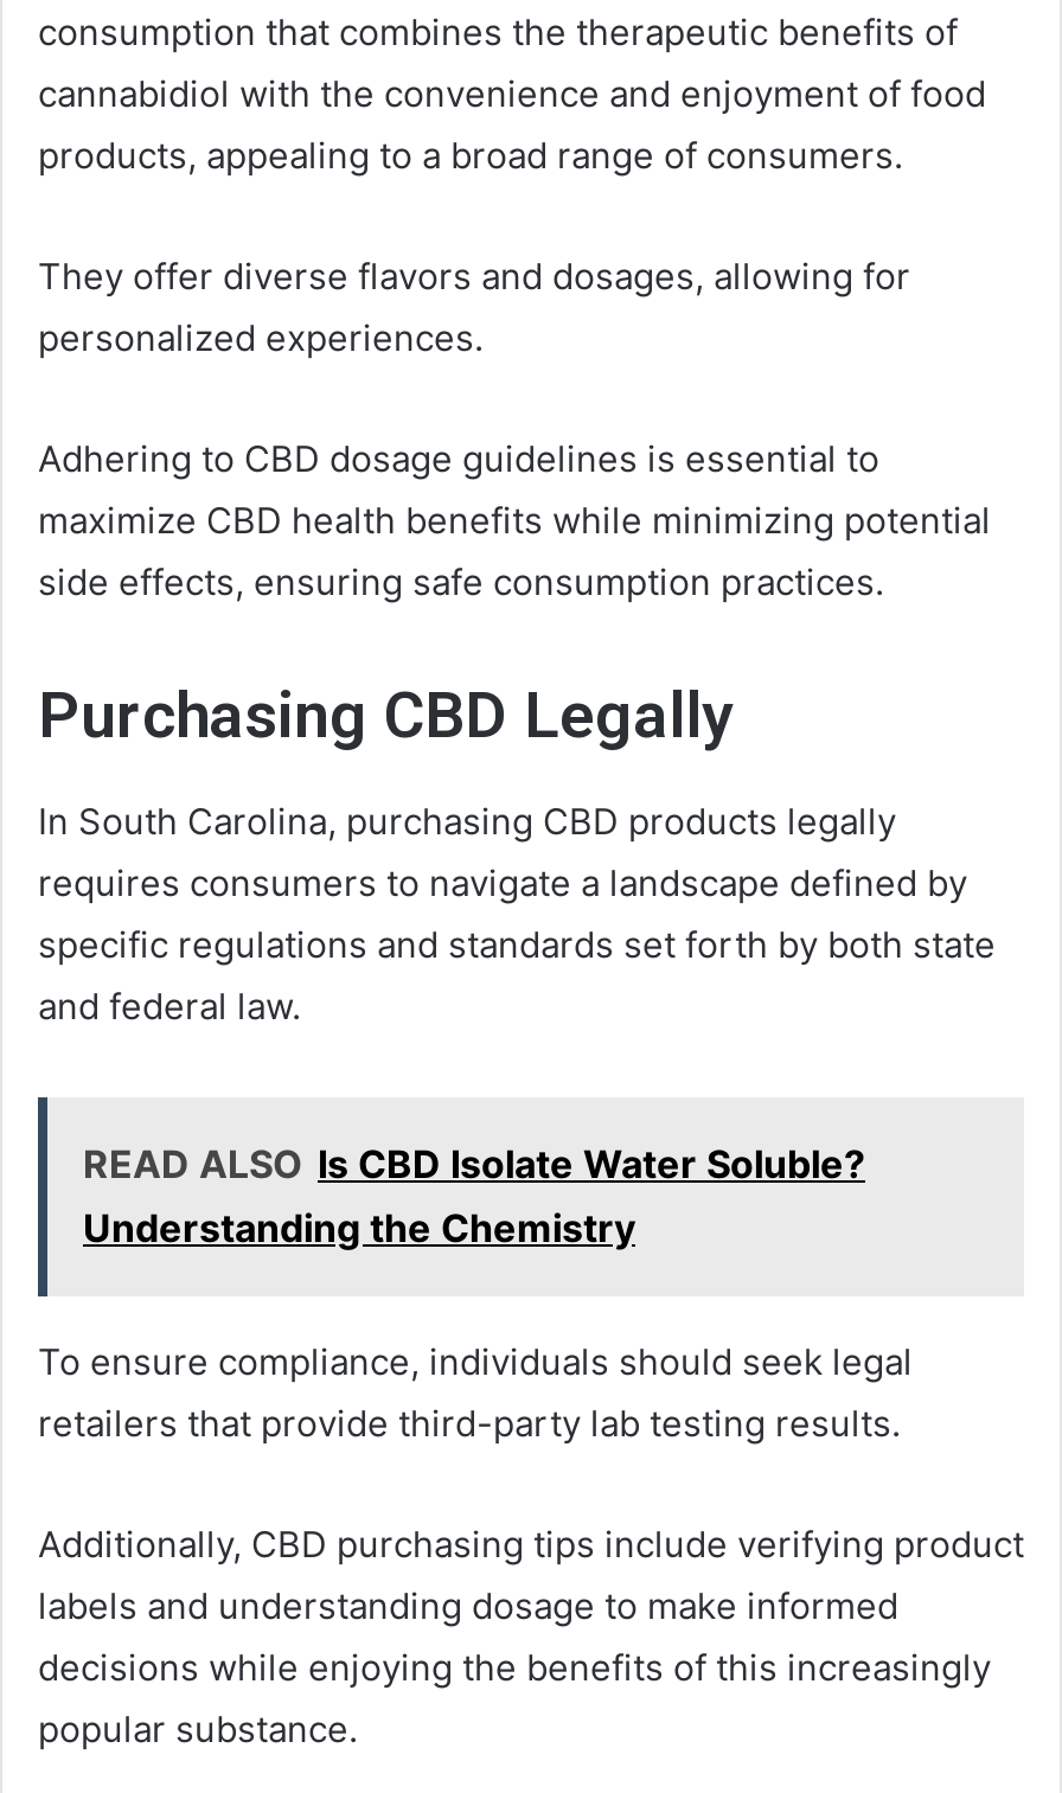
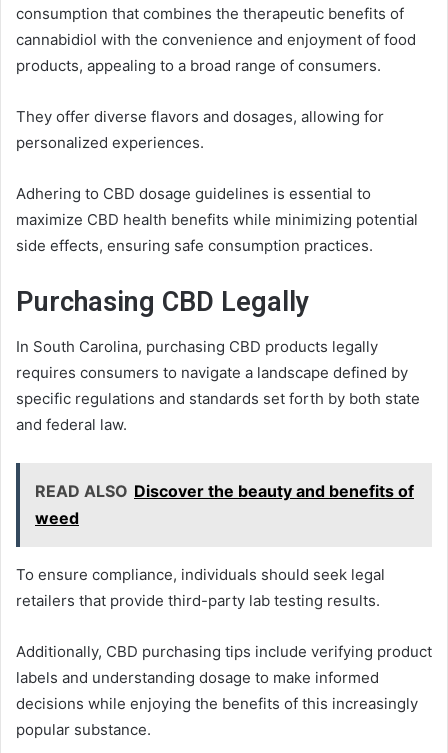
- READ ALSO Is CBD Isolate Water Soluble?
- Understanding the Chemistry
+ READ ALSO Discover the beauty and benefits of
+ weed
